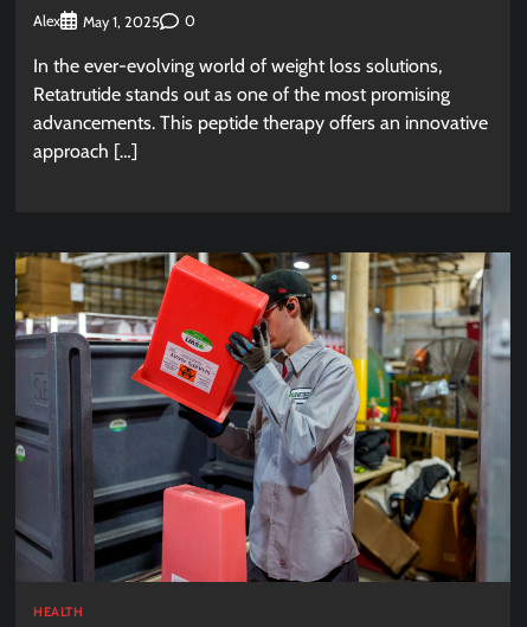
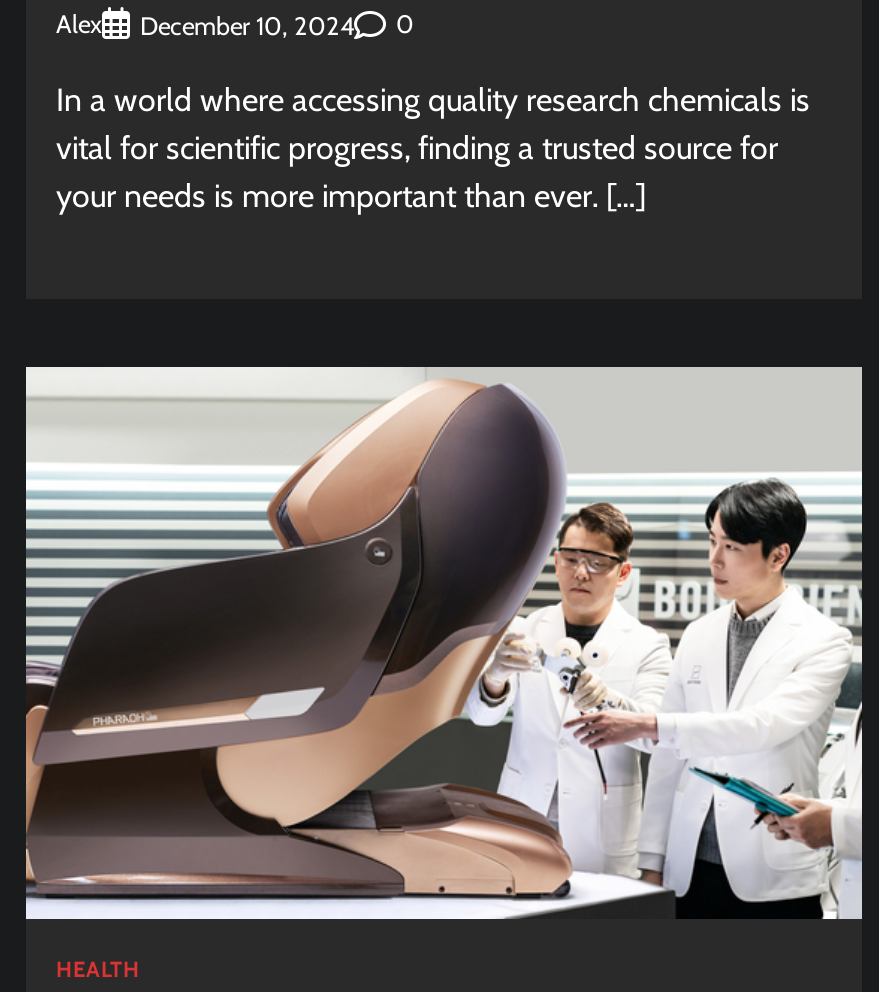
- May 1, 2025
+ December 10, 2024

- In the ever-evolving world of weight loss solutions,
- Retatrutide stands out as one of the most promising
- advancements. This peptide therapy offers an innovative
- approach […]
+ In a world where accessing quality research chemicals is
+ vital for scientific progress, finding a trusted source for
+ your needs is more important than ever. […]

- [image]
+ [image]
